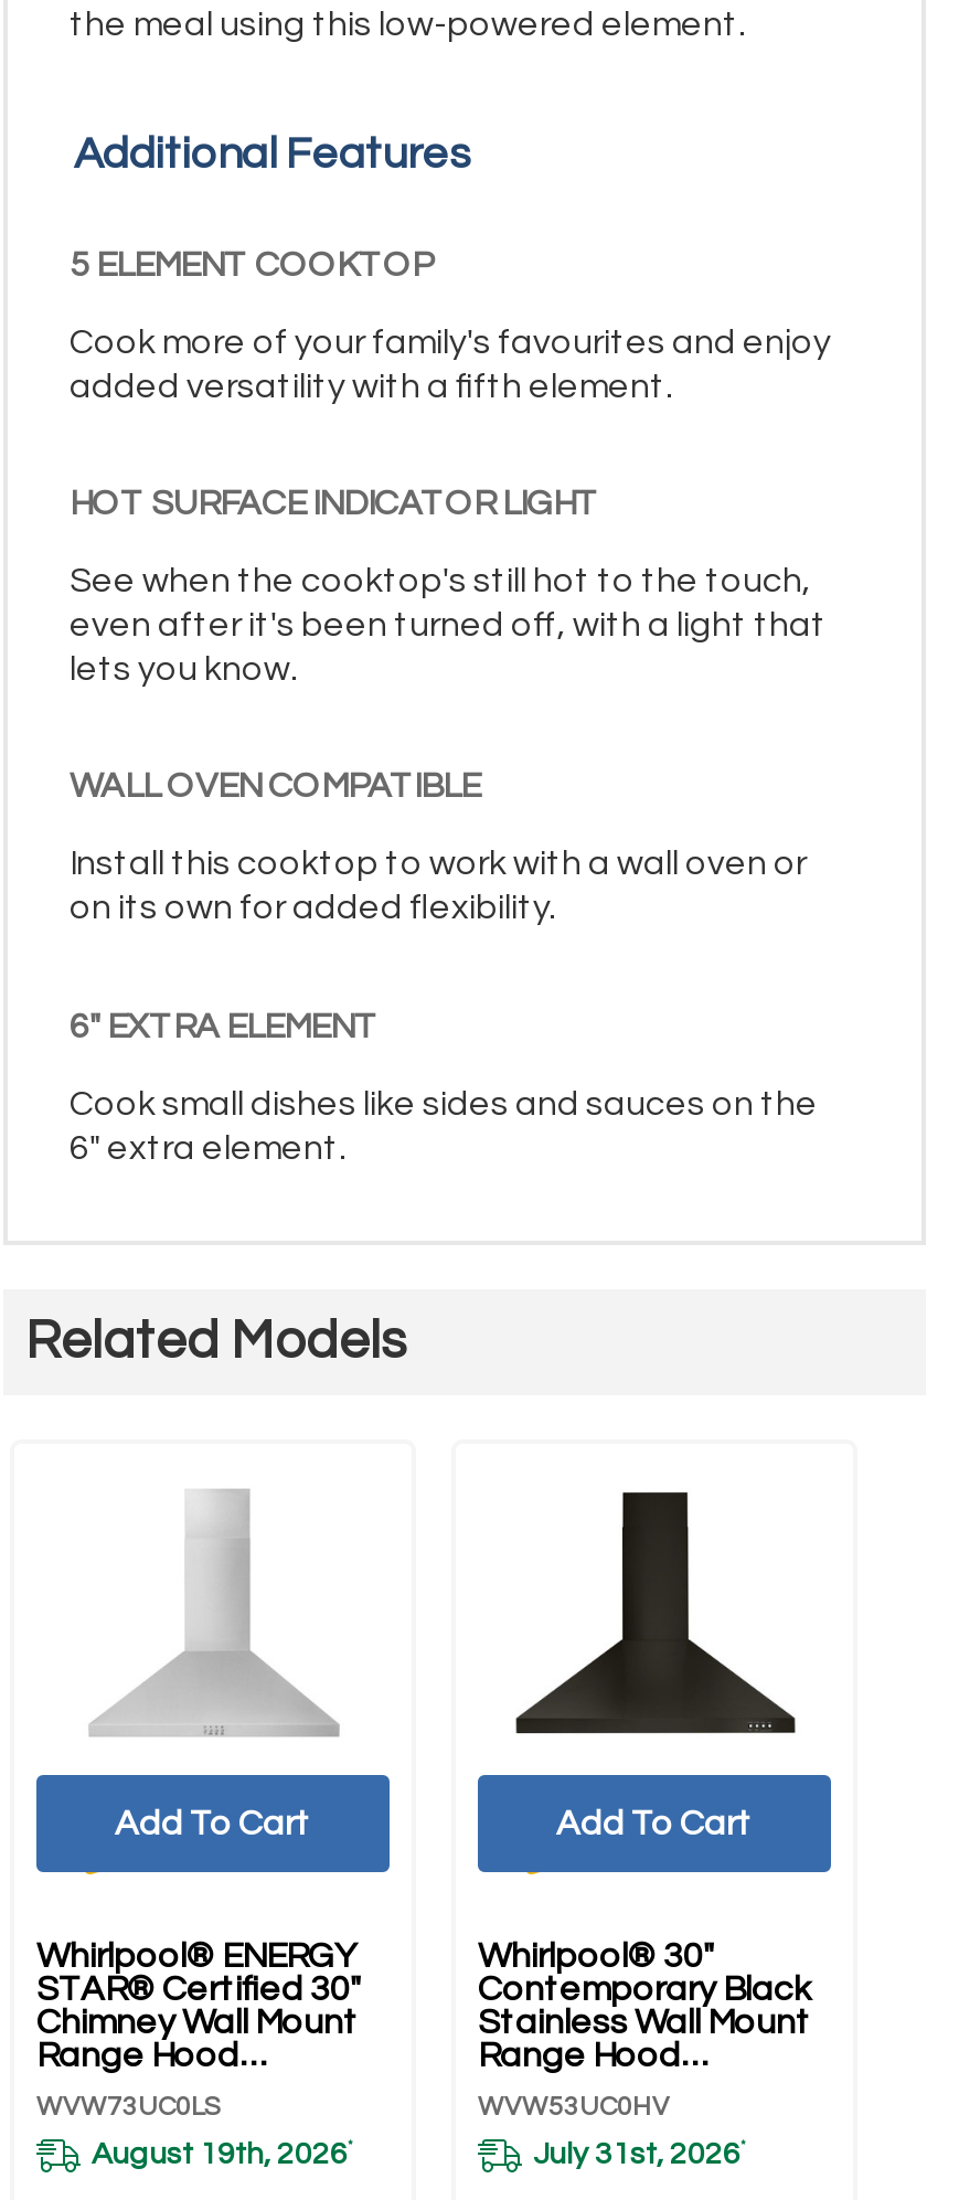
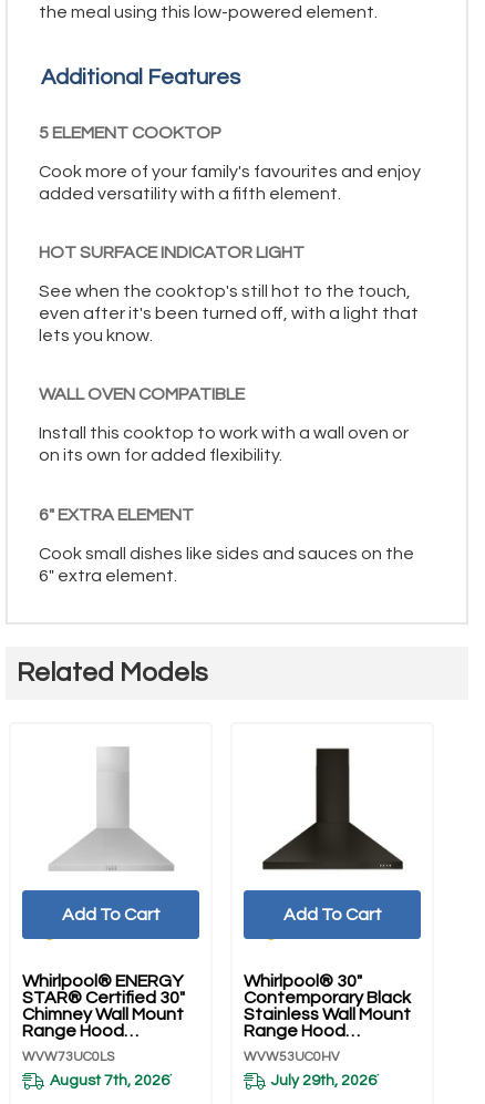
- August 19th, 2026
+ August 7th, 2026

- July 31st, 2026
+ July 29th, 2026
